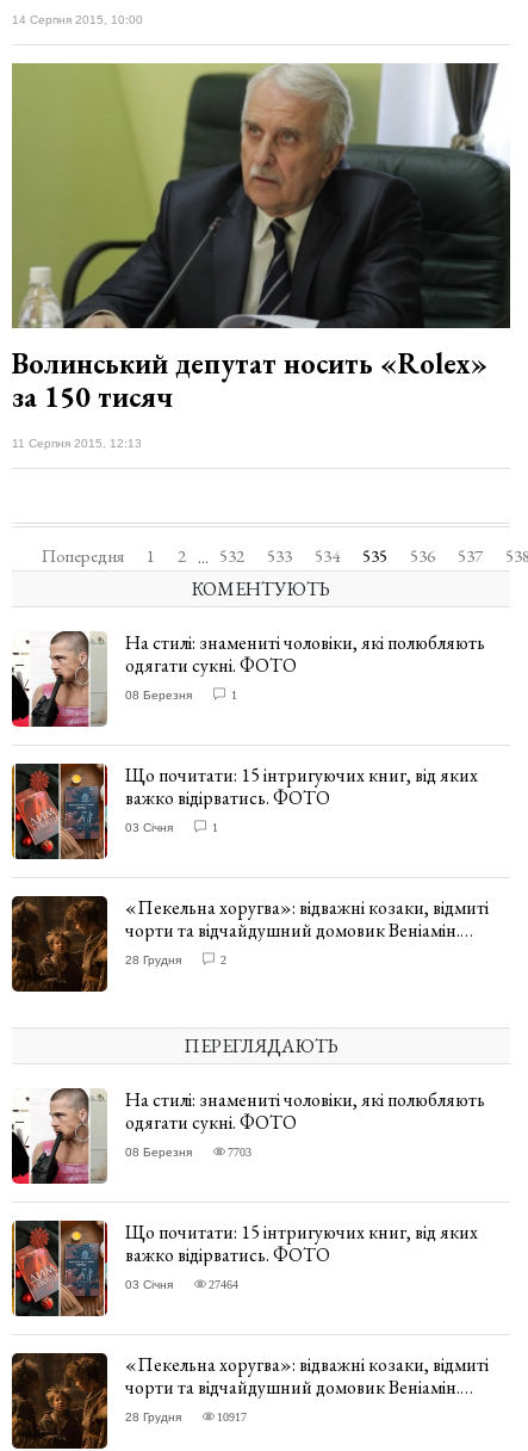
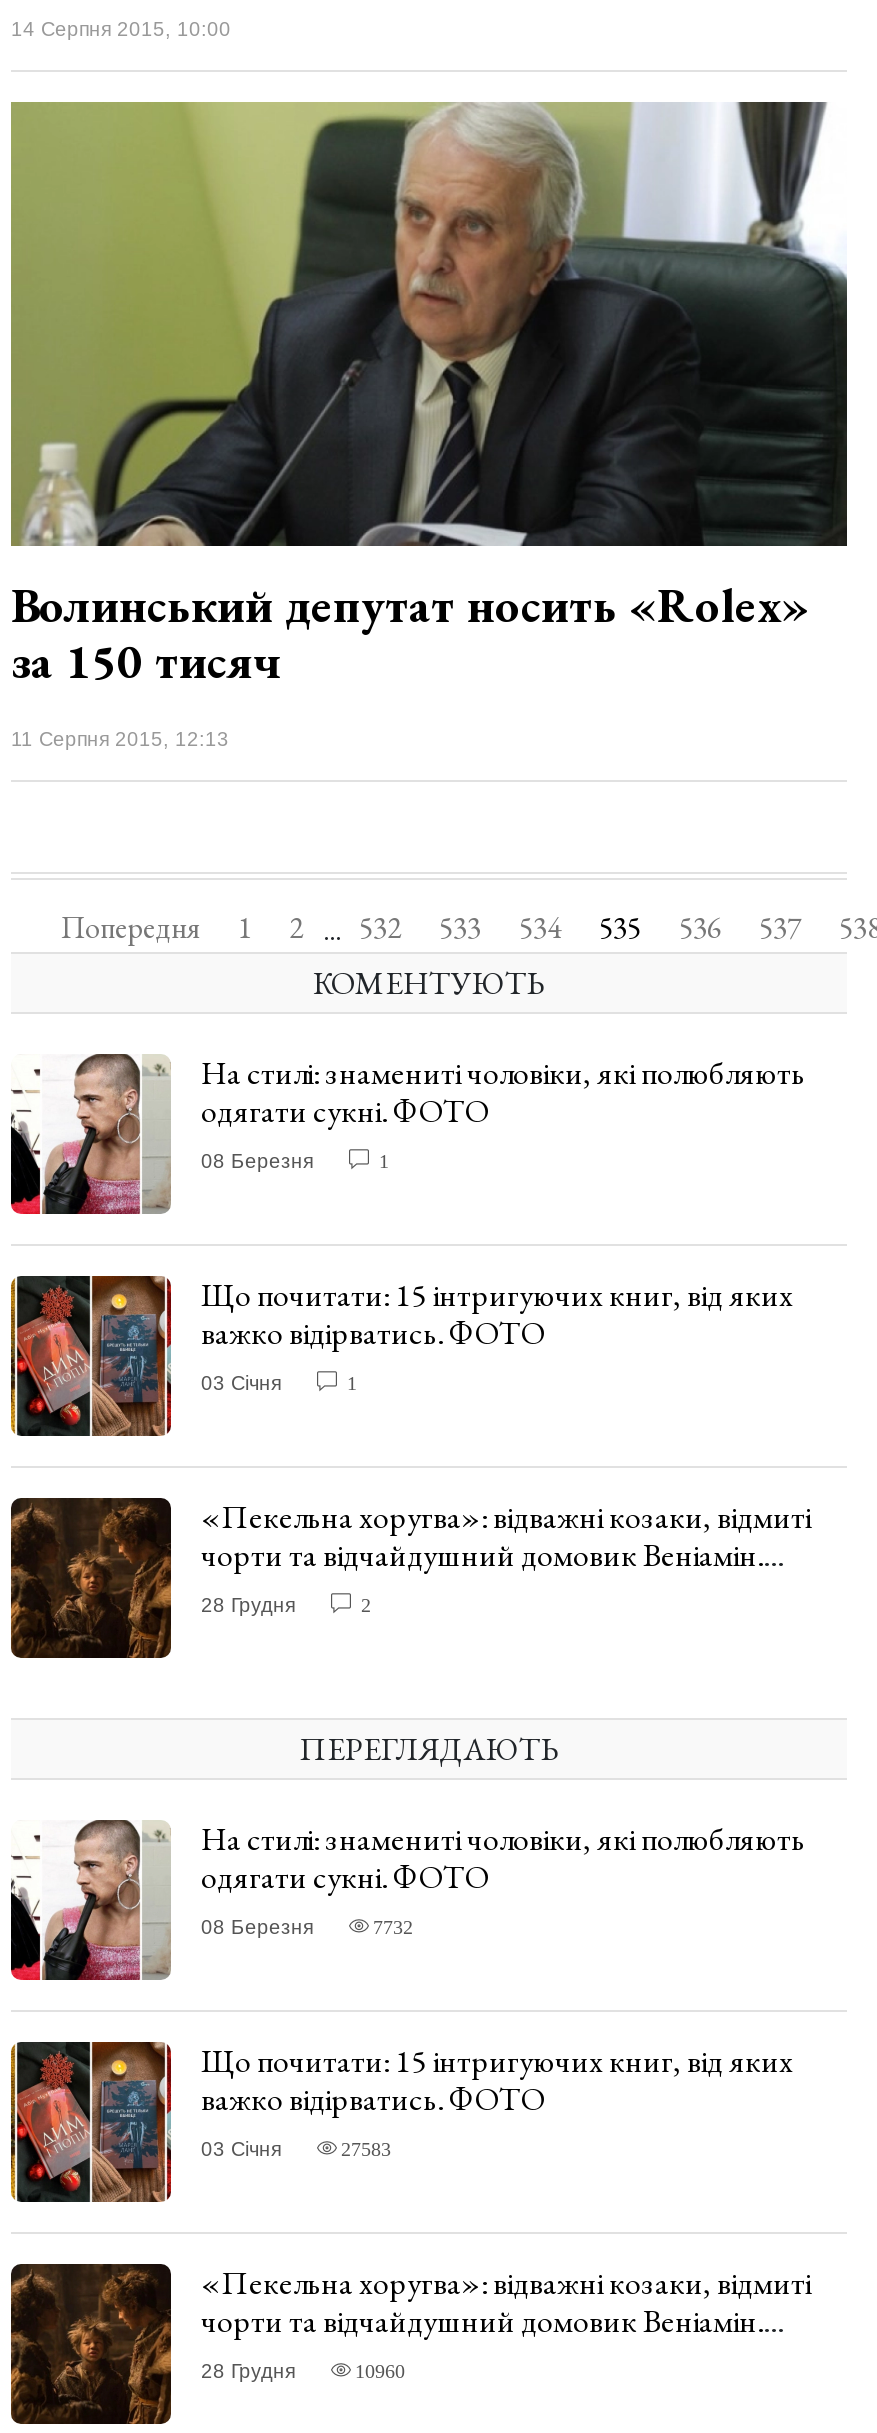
- 7703
+ 7732

- 27464
+ 27583

- 10917
+ 10960
